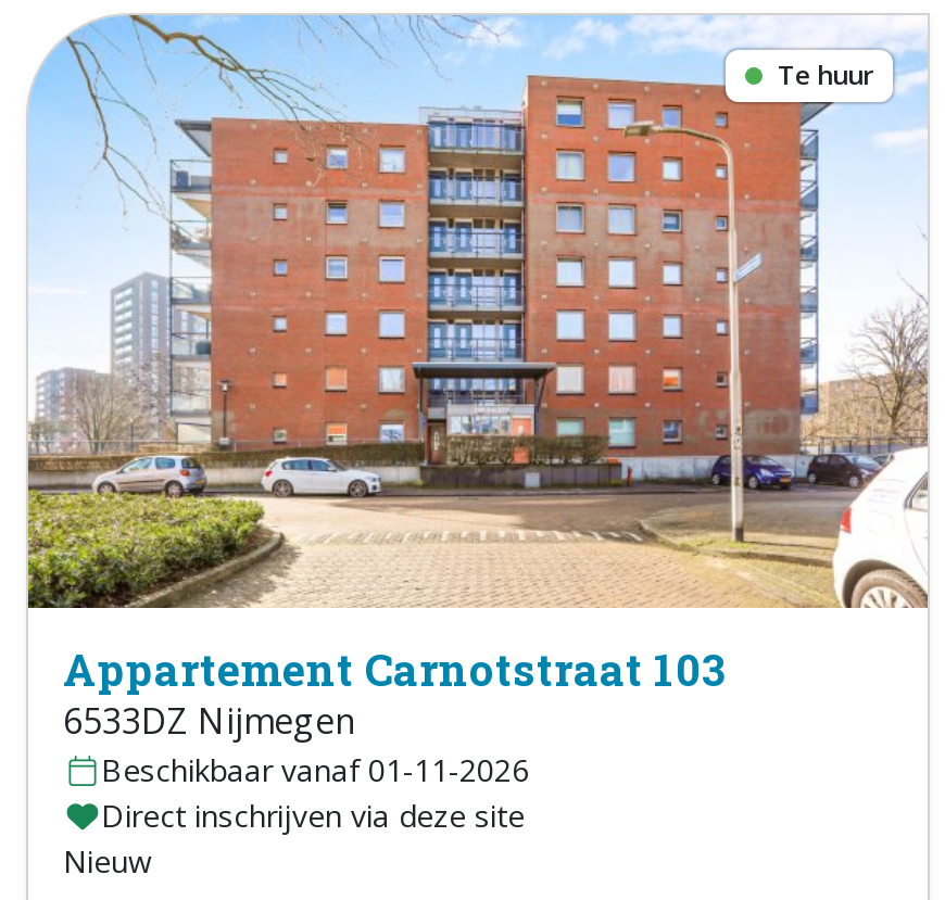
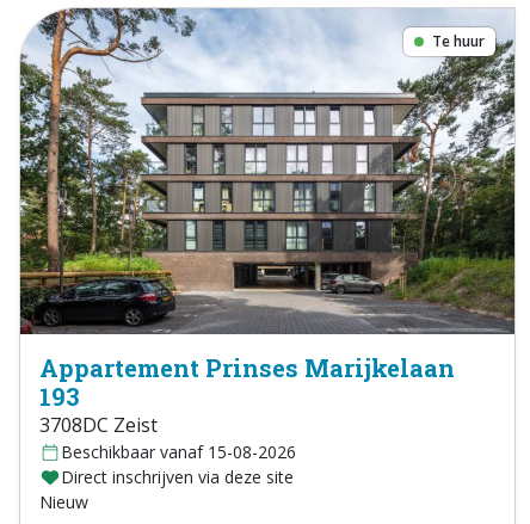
- [image]
- Appartement Carnotstraat 103
- 6533DZ Nijmegen
- Beschikbaar vanaf 01-11-2026
+ [image]
+ Appartement Prinses Marijkelaan
+ 193
+ 3708DC Zeist
+ Beschikbaar vanaf 15-08-2026
